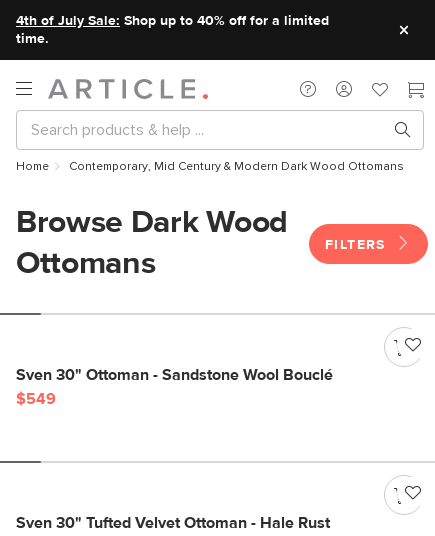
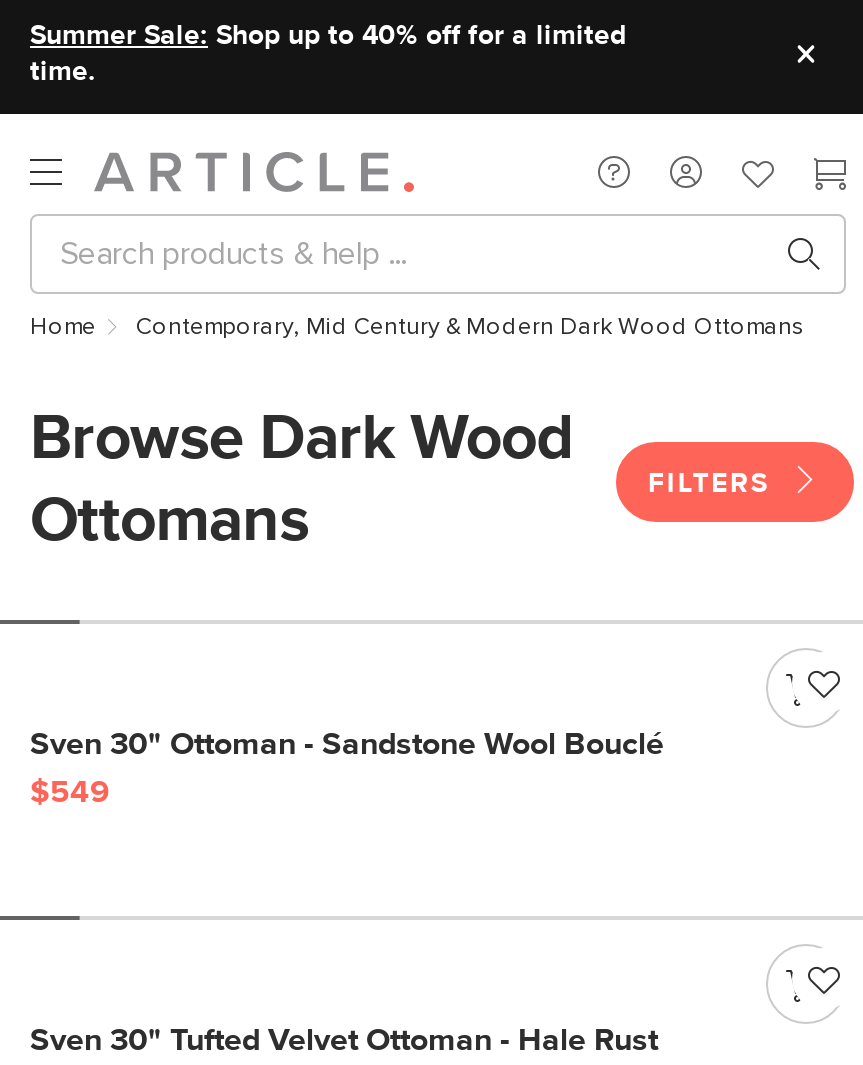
- 4th of July Sale: Shop up to 40% off for a limited
+ Summer Sale: Shop up to 40% off for a limited
